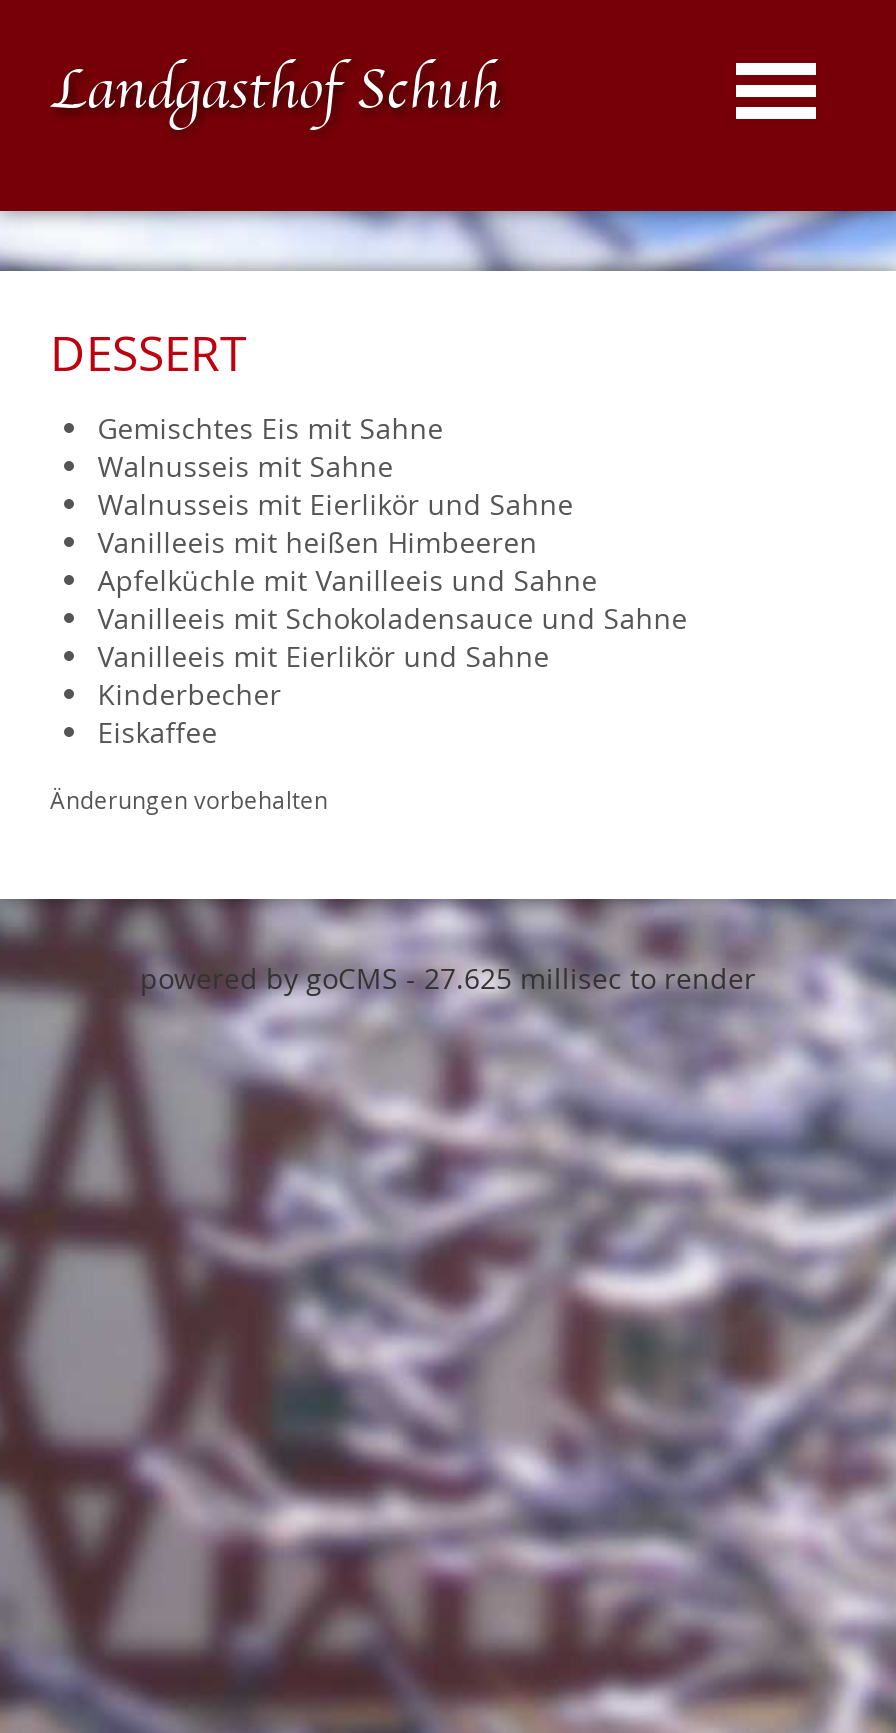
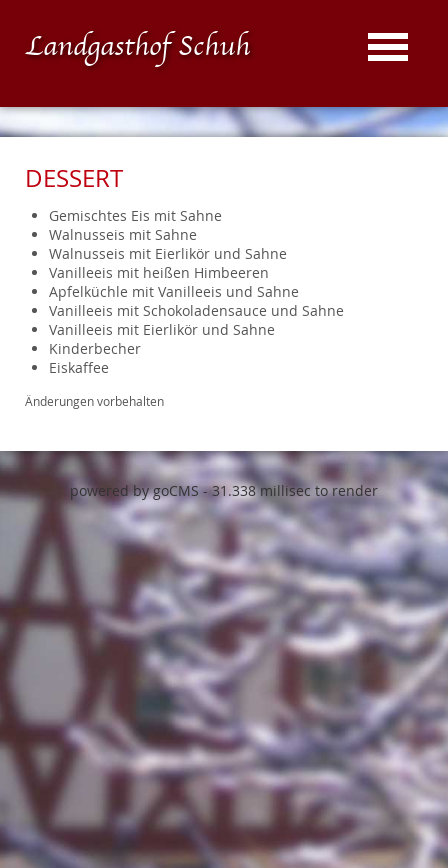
- powered by goCMS - 27.625 millisec to render
+ powered by goCMS - 31.338 millisec to render
